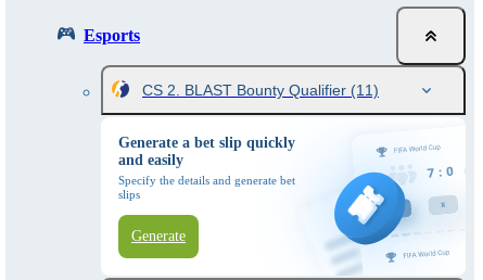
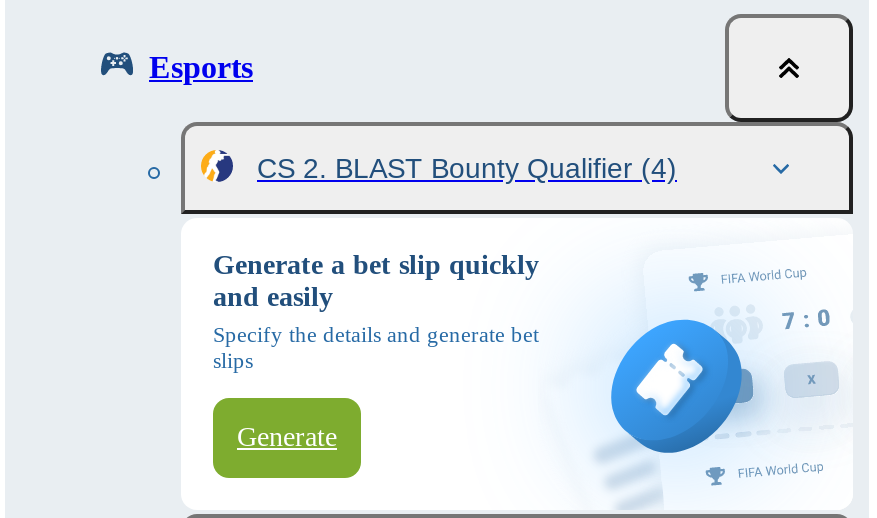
- CS 2. BLAST Bounty Qualifier (11)
+ CS 2. BLAST Bounty Qualifier (4)
